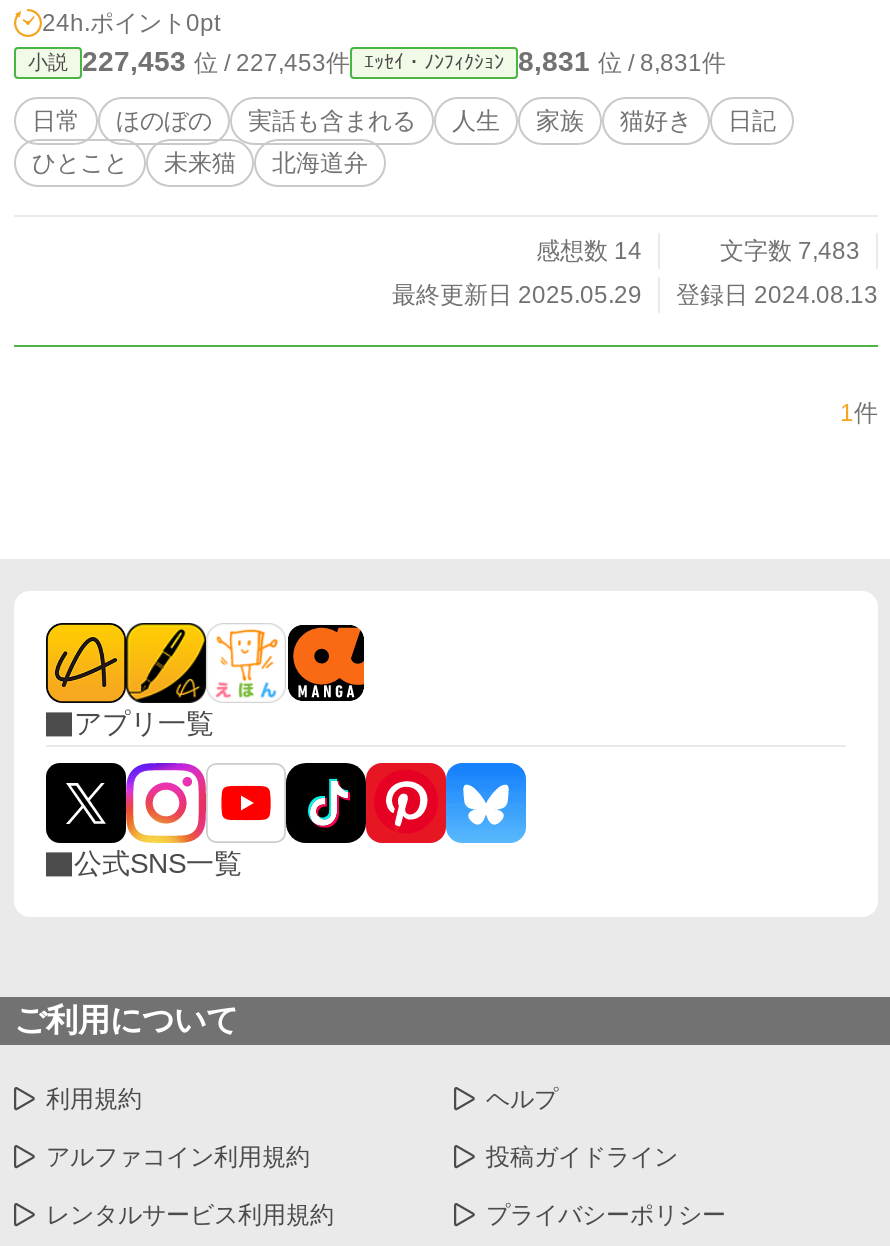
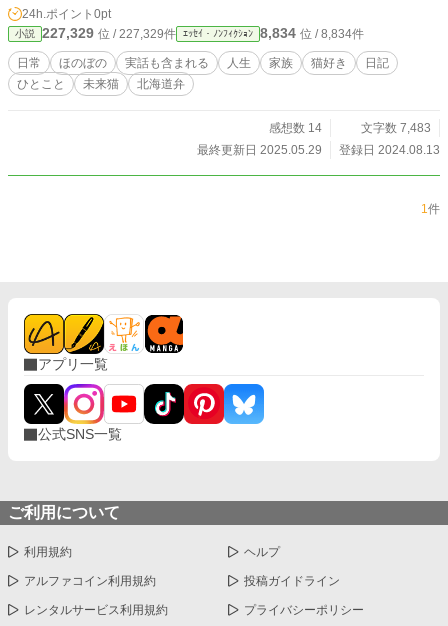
- 227,453位 / 227,453件
+ 227,329位 / 227,329件

- 8,831位 / 8,831件
+ 8,834位 / 8,834件
